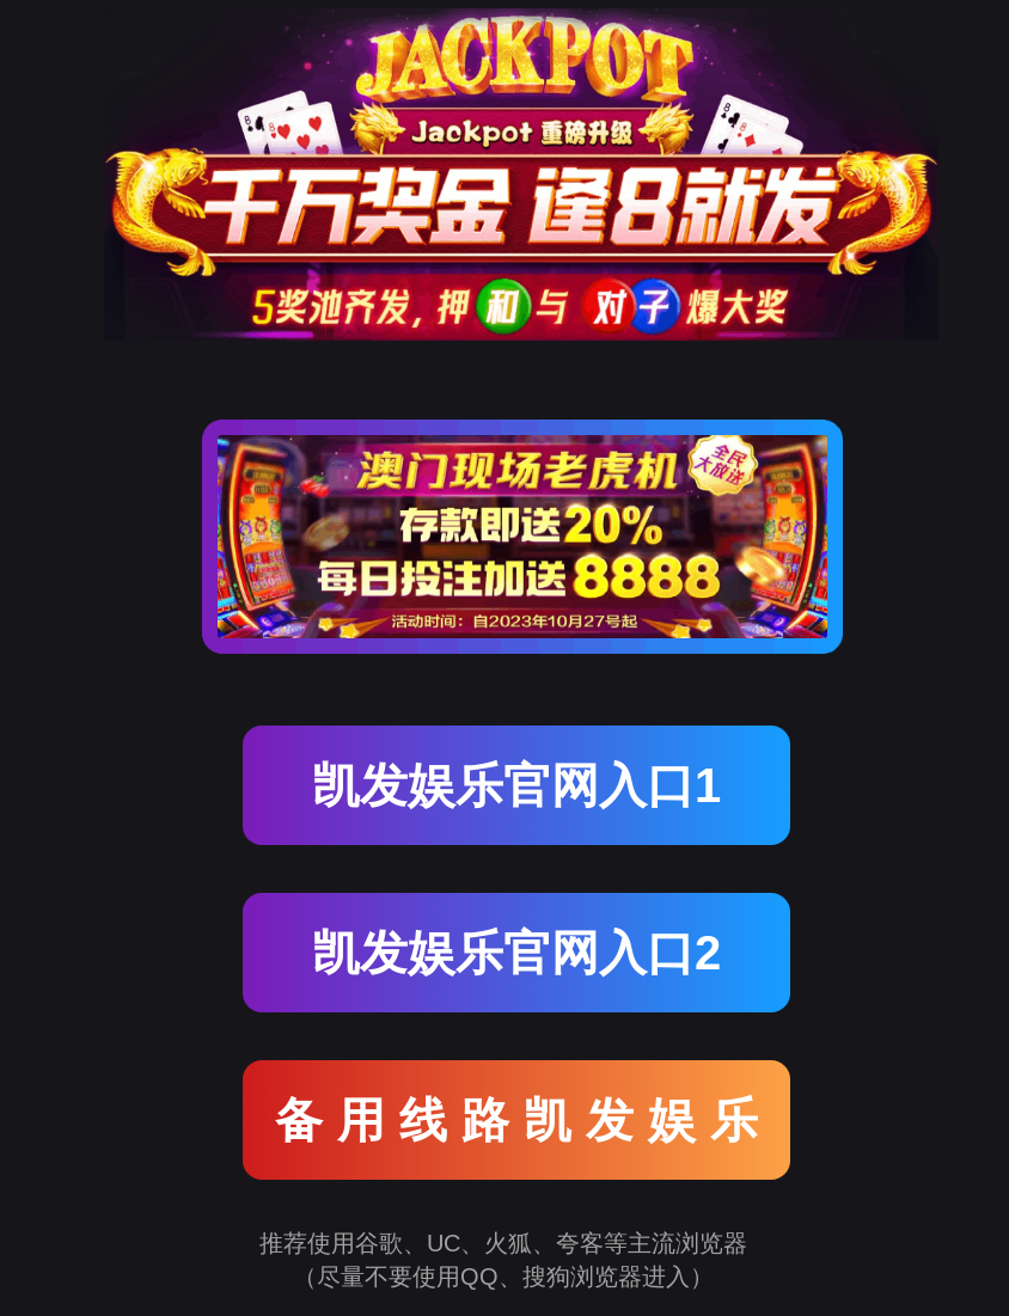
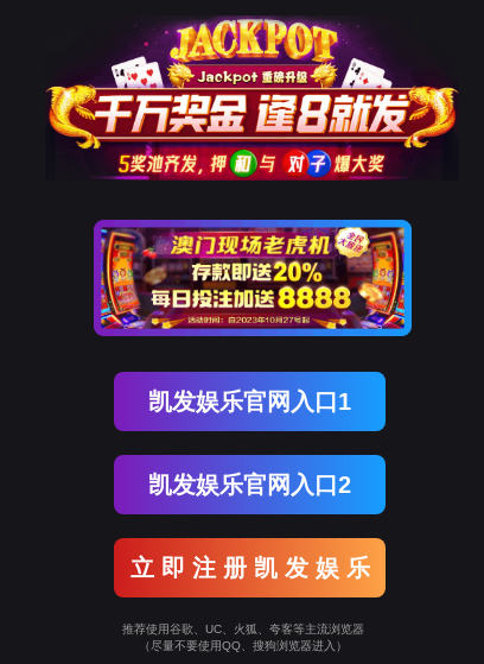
- 备 用 线 路 凯 发 娱 乐
+ 立 即 注 册 凯 发 娱 乐
